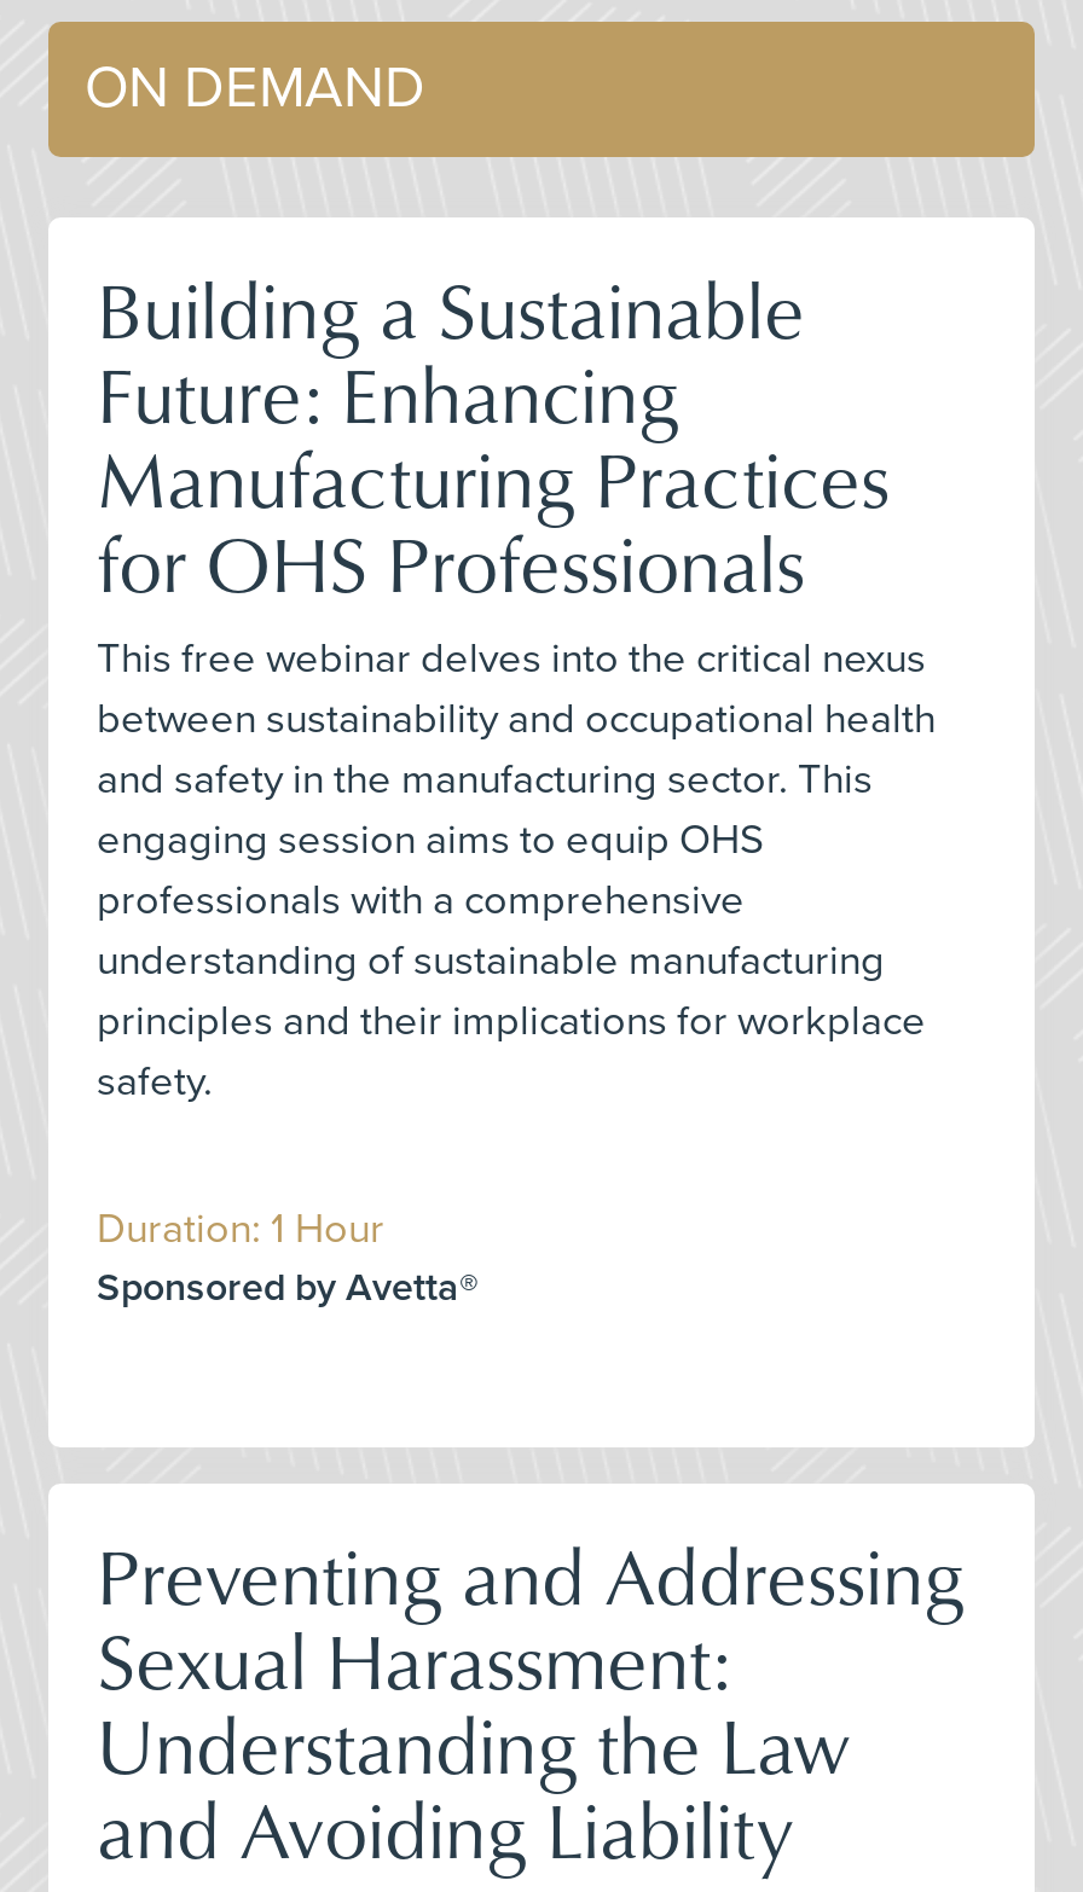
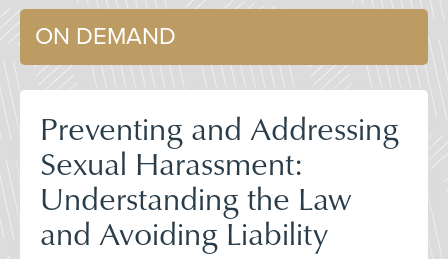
- Building a Sustainable
- Future: Enhancing
- Manufacturing Practices
- for OHS Professionals
- This free webinar delves into the critical nexus
- between sustainability and occupational health
- and safety in the manufacturing sector. This
- engaging session aims to equip OHS
- professionals with a comprehensive
- understanding of sustainable manufacturing
- principles and their implications for workplace
- safety.
- Duration: 1 Hour
- Sponsored by Avetta®
